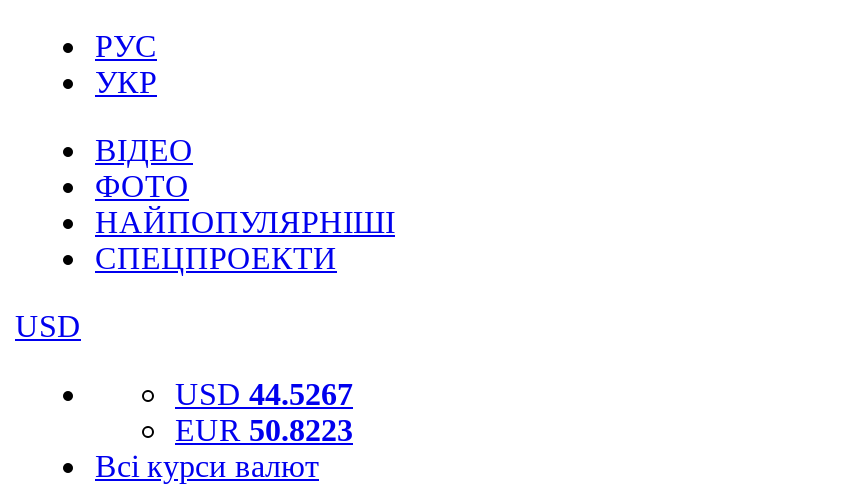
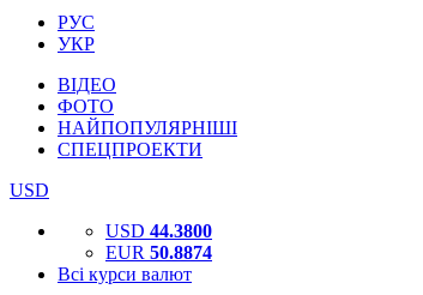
- USD 44.5267
+ USD 44.3800

- EUR 50.8223
+ EUR 50.8874
